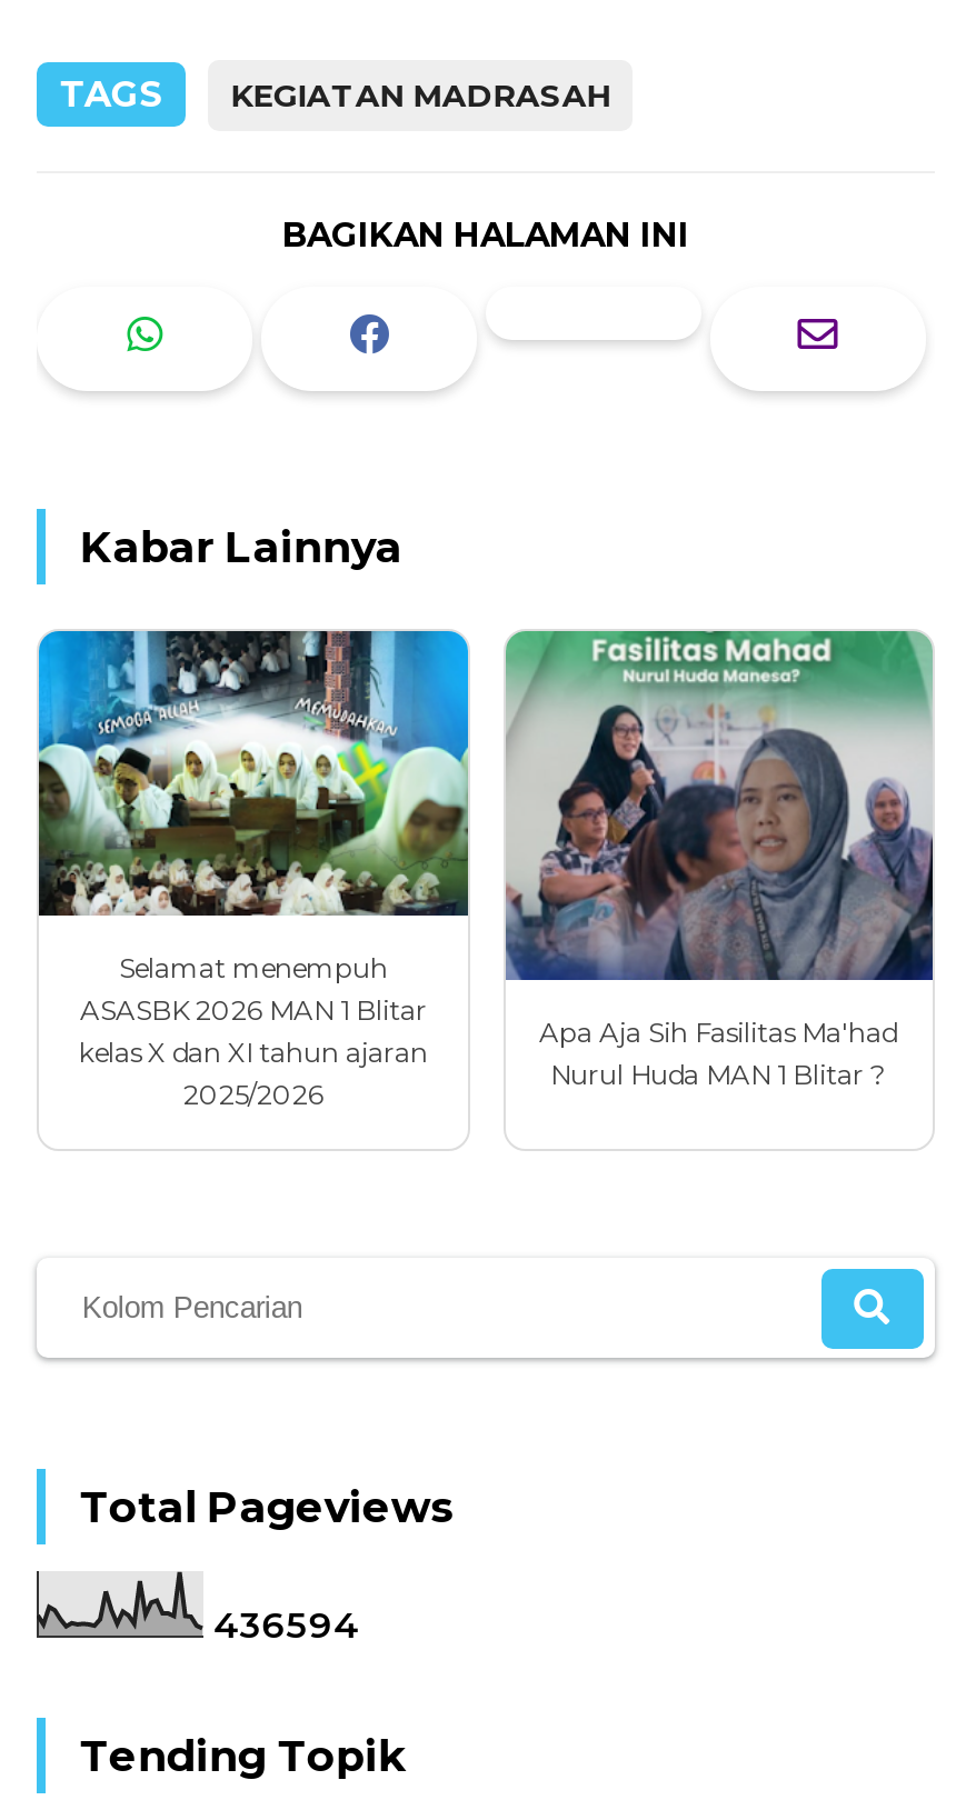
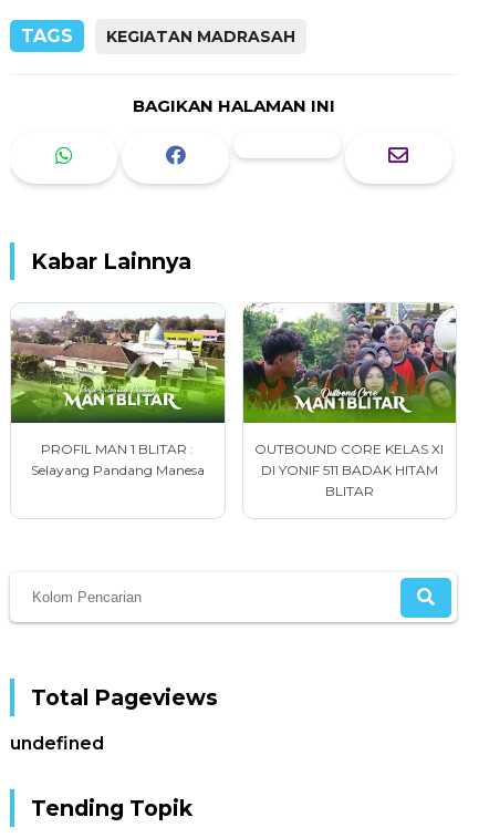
- [image]
- Selamat menempuh
- ASASBK 2026 MAN 1 Blitar
- kelas X dan XI tahun ajaran
- 2025/2026
+ [image]
+ PROFIL MAN 1 BLITAR :
+ Selayang Pandang Manesa

- [image]
+ [image]

- Apa Aja Sih Fasilitas Ma'had
- Nurul Huda MAN 1 Blitar ?
+ OUTBOUND CORE KELAS XI
+ DI YONIF 511 BADAK HITAM
+ BLITAR

- 436594
+ undefned
